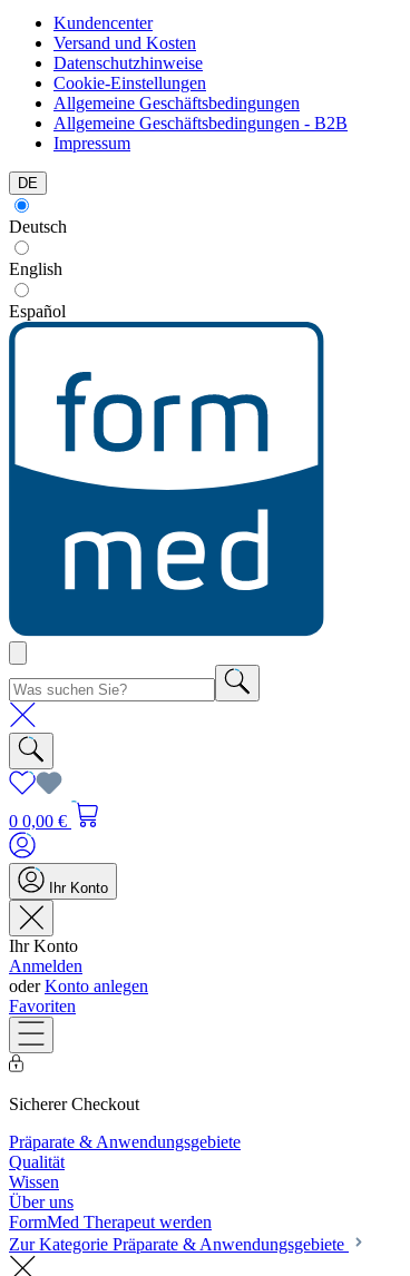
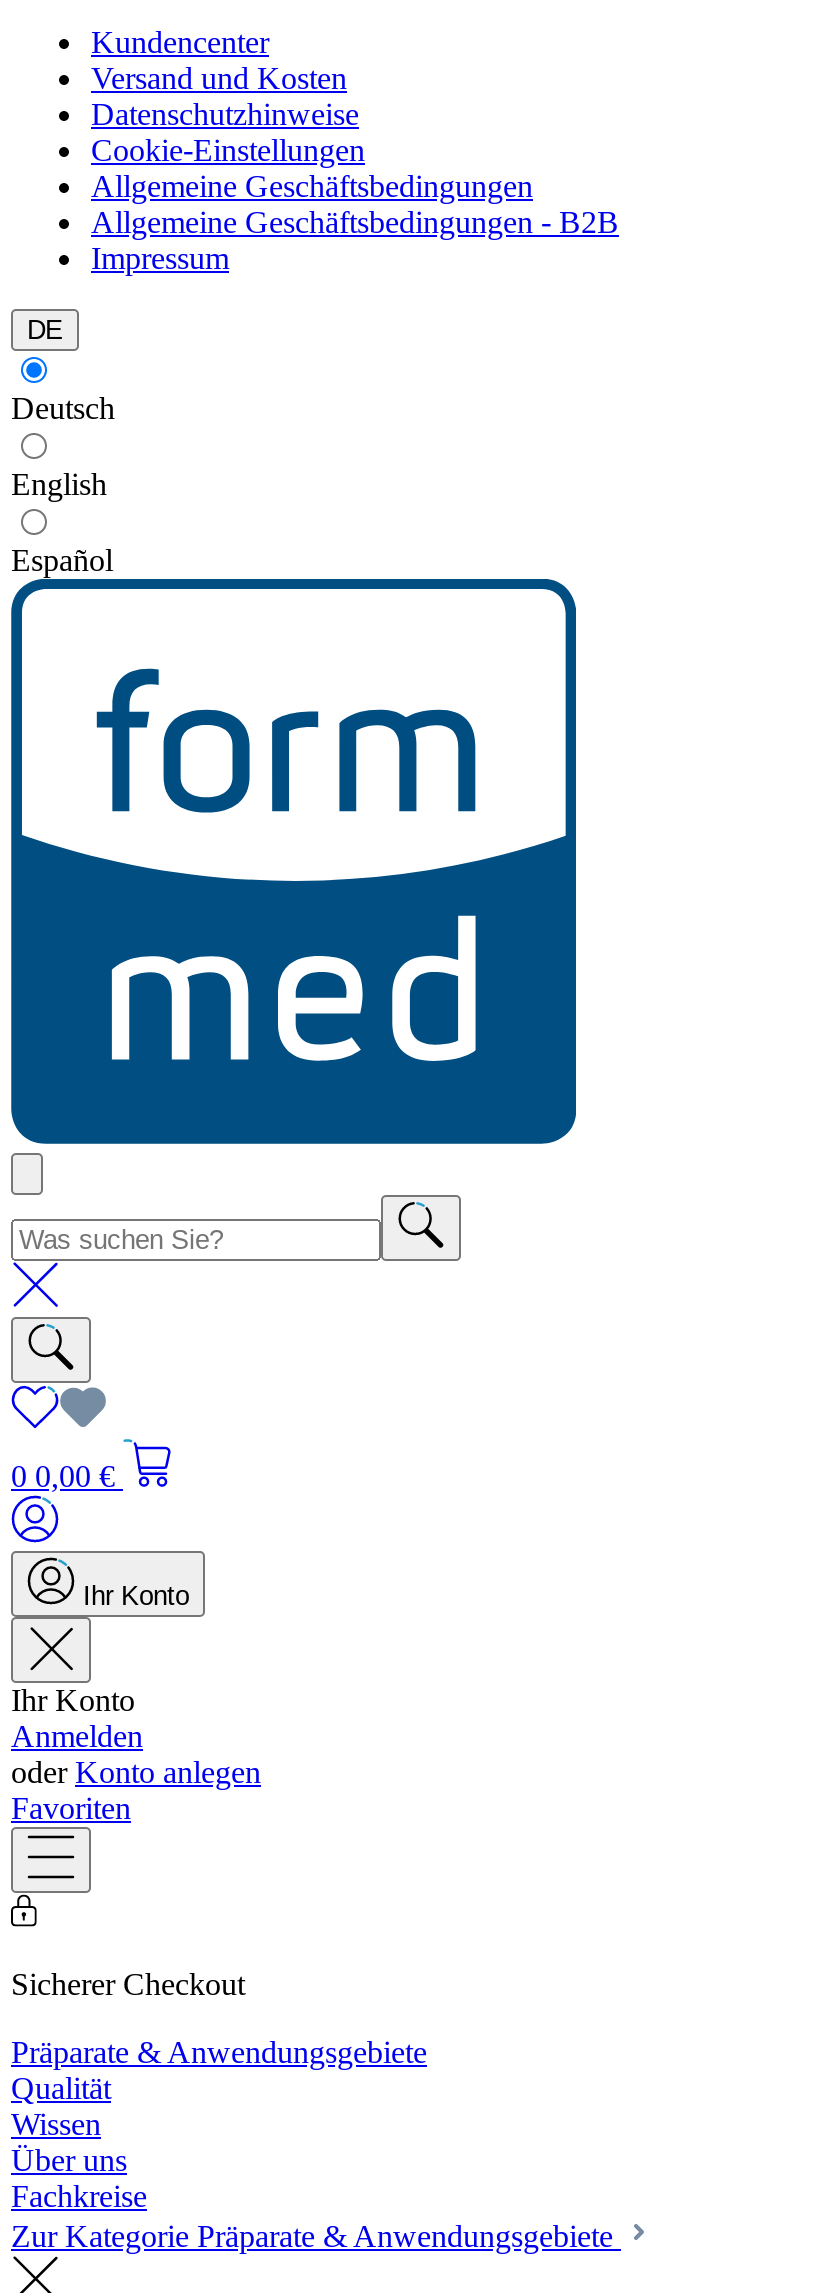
- FormMed Therapeut werden
+ Fachkreise
